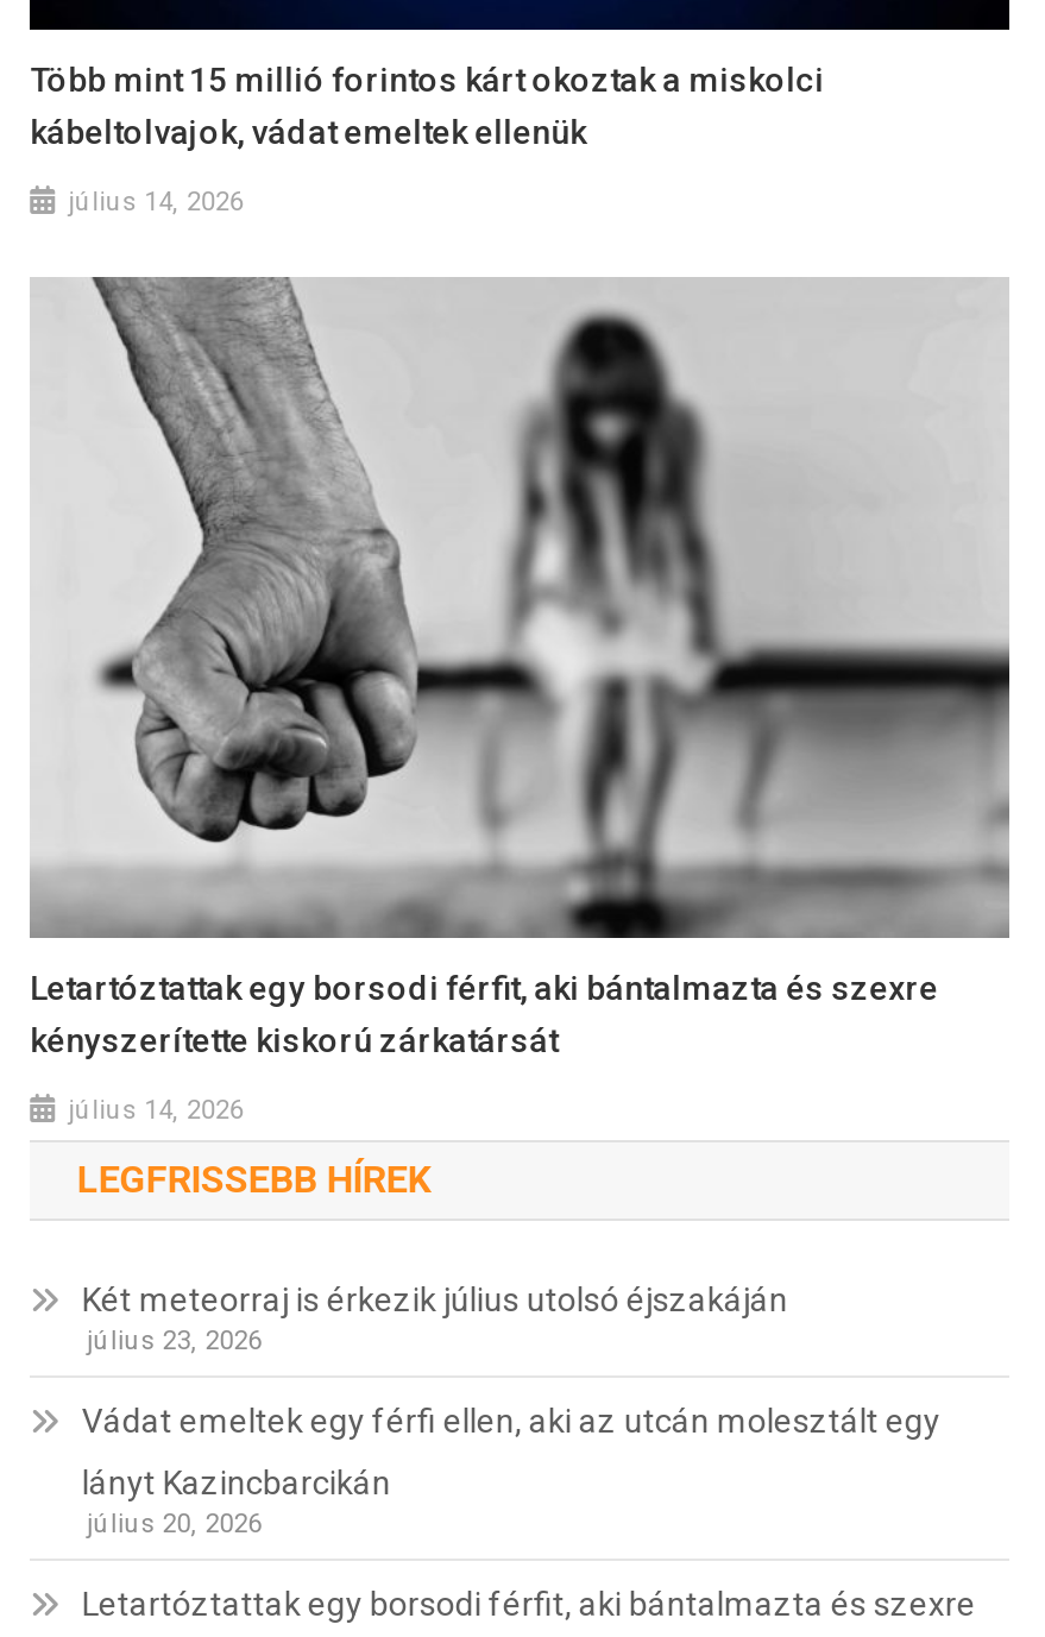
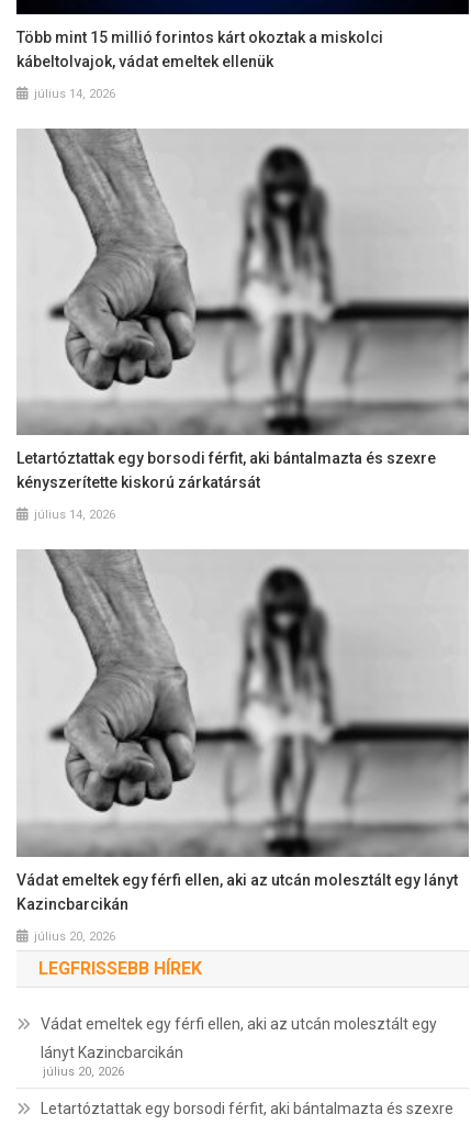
+ Vádat emeltek egy férfi ellen, aki az utcán molesztált egy lányt
+ Kazincbarcikán
+ július 20, 2026

moved down: LEGFRISSEBB HÍREK

- Két meteorraj is érkezik július utolsó éjszakáján
- július 23, 2026
